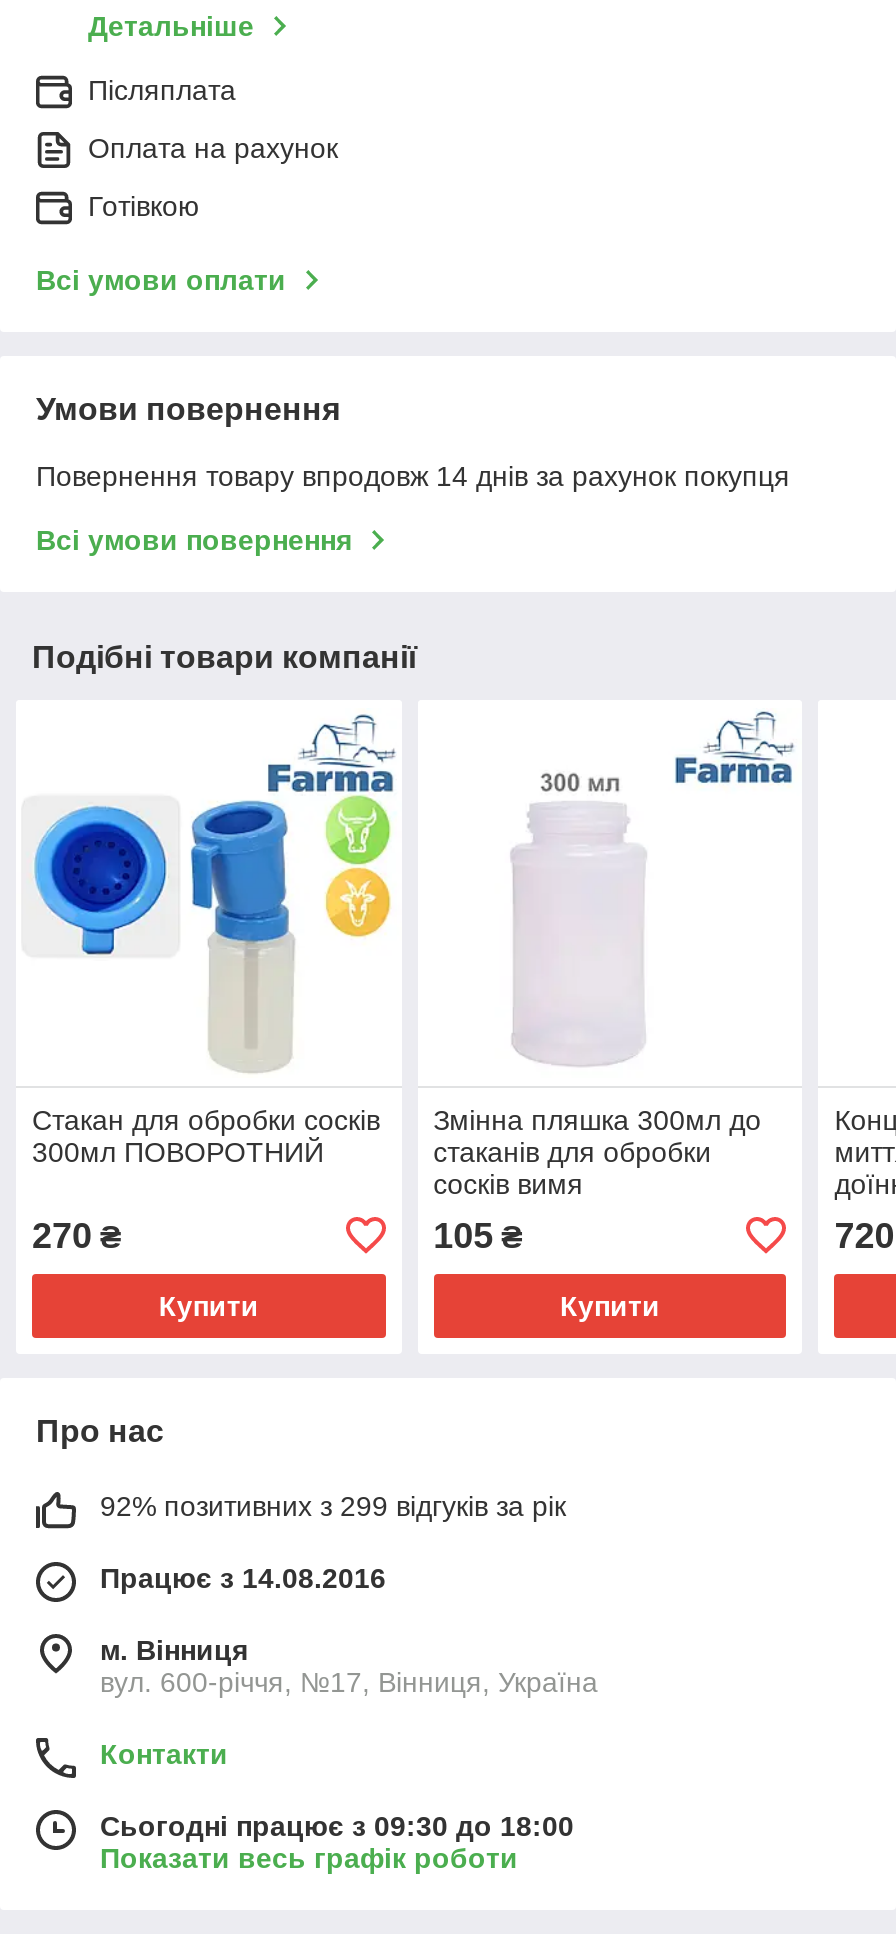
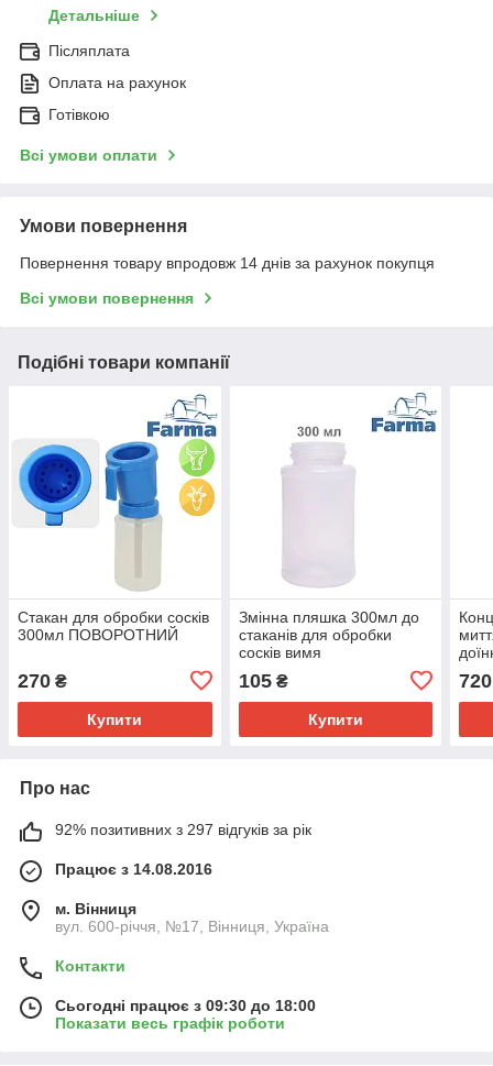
- 92% позитивних з 299 відгуків за рік
+ 92% позитивних з 297 відгуків за рік
